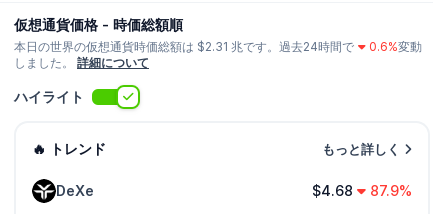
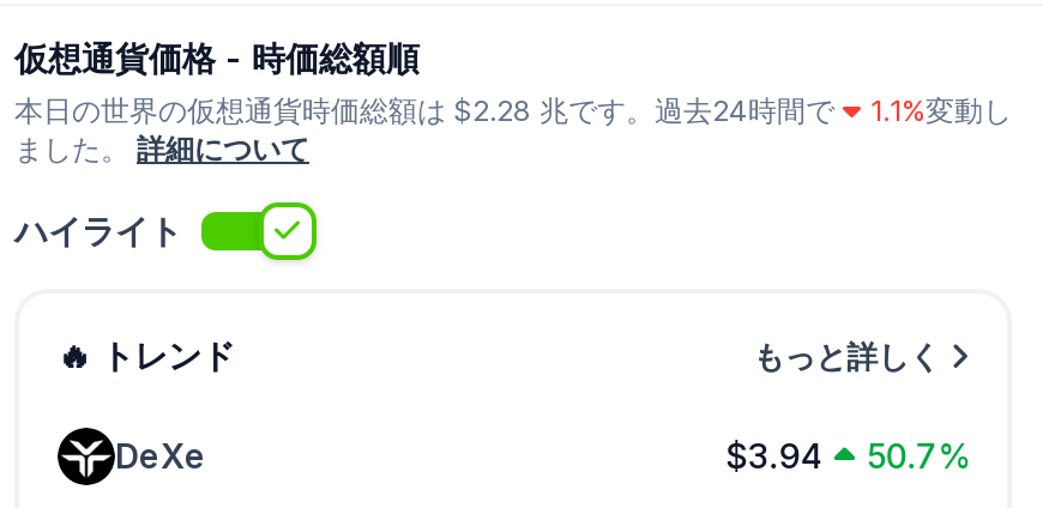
- 本日の世界の仮想通貨時価総額は $2.31 兆です。過去24時間で
- 0.6%変動
- しました。詳細について
+ 本日の世界の仮想通貨時価総額は $2.28 兆です。過去24時間で
+ 1.1%変動し
+ ました。詳細について

- $4.68
- 87.9%
+ $3.94
+ 50.7%
